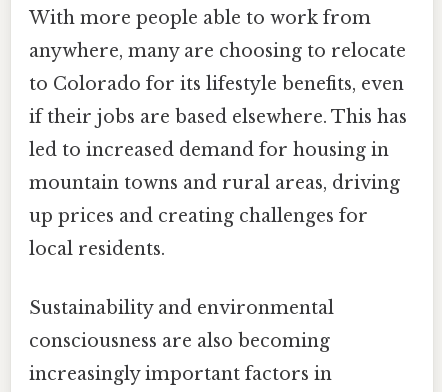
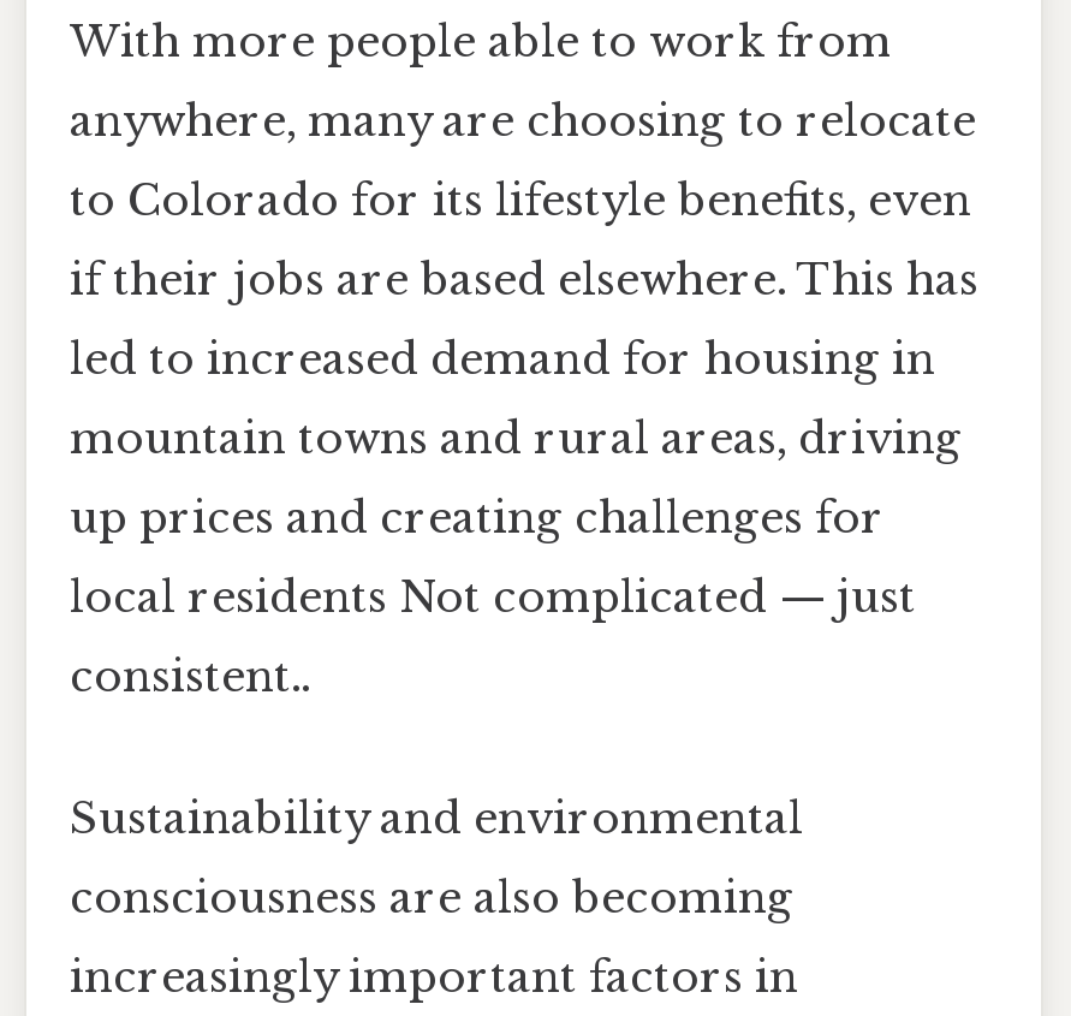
- local residents.
+ local residents Not complicated — just
+ consistent..
